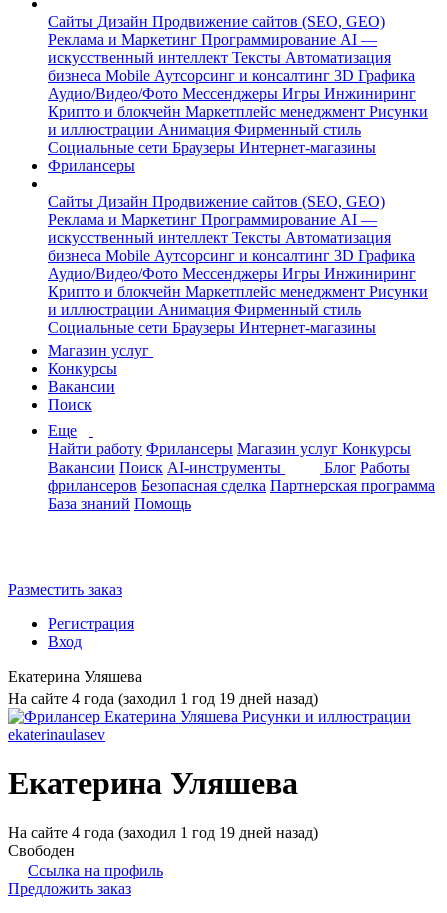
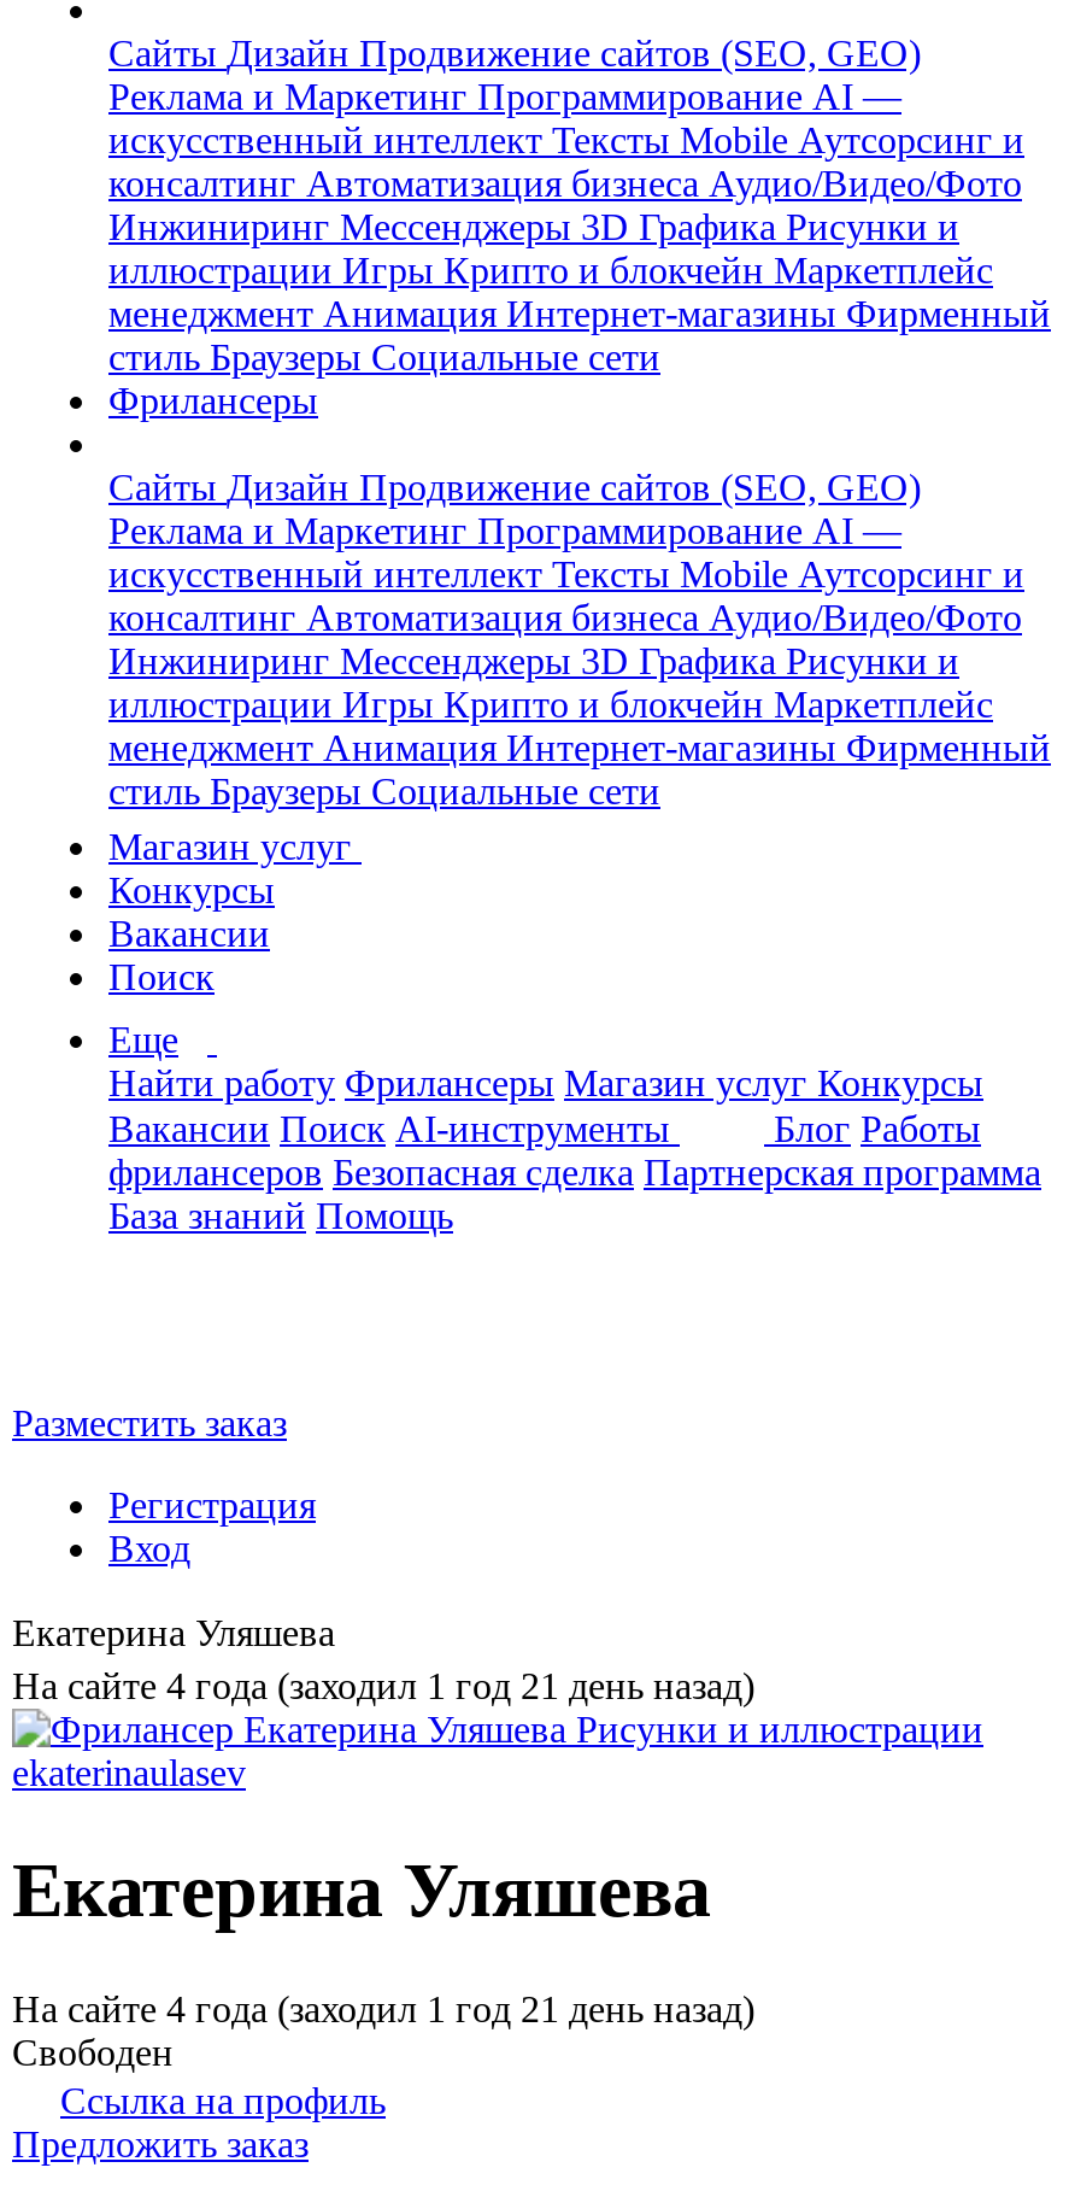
- искусственный интеллект Тексты Автоматизация
- бизнеса Mobile Аутсорсинг и консалтинг 3D Графика
- Аудио/Видео/Фото Мессенджеры Игры Инжиниринг
- Крипто и блокчейн Маркетплейс менеджмент Рисунки
- и иллюстрации Анимация Фирменный стиль
- Социальные сети Браузеры Интернет-магазины
+ искусственный интеллект ТекстыMobile Аутсорсинг и
+ консалтинг Автоматизация бизнеса Аудио/Видео/Фото
+ Инжиниринг Мессенджеры 3D Графика Рисунки и
+ иллюстрации Игры Крипто и блокчейн Маркетплейс
+ менеджмент Анимация Интернет-магазины Фирменный
+ стиль Браузеры Социальные сети

- искусственный интеллект Тексты Автоматизация
- бизнеса Mobile Аутсорсинг и консалтинг 3D Графика
- Аудио/Видео/Фото Мессенджеры Игры Инжиниринг
- Крипто и блокчейн Маркетплейс менеджмент Рисунки
- и иллюстрации Анимация Фирменный стиль
- Социальные сети Браузеры Интернет-магазины
+ искусственный интеллект ТекстыMobile Аутсорсинг и
+ консалтинг Автоматизация бизнеса Аудио/Видео/Фото
+ Инжиниринг Мессенджеры 3D Графика Рисунки и
+ иллюстрации Игры Крипто и блокчейн Маркетплейс
+ менеджмент Анимация Интернет-магазины Фирменный
+ стиль Браузеры Социальные сети

- На сайте 4 года (заходил 1 год 19 дней назад)
+ На сайте 4 года (заходил 1 год 21 день назад)

- На сайте 4 года (заходил 1 год 19 дней назад)
+ На сайте 4 года (заходил 1 год 21 день назад)
